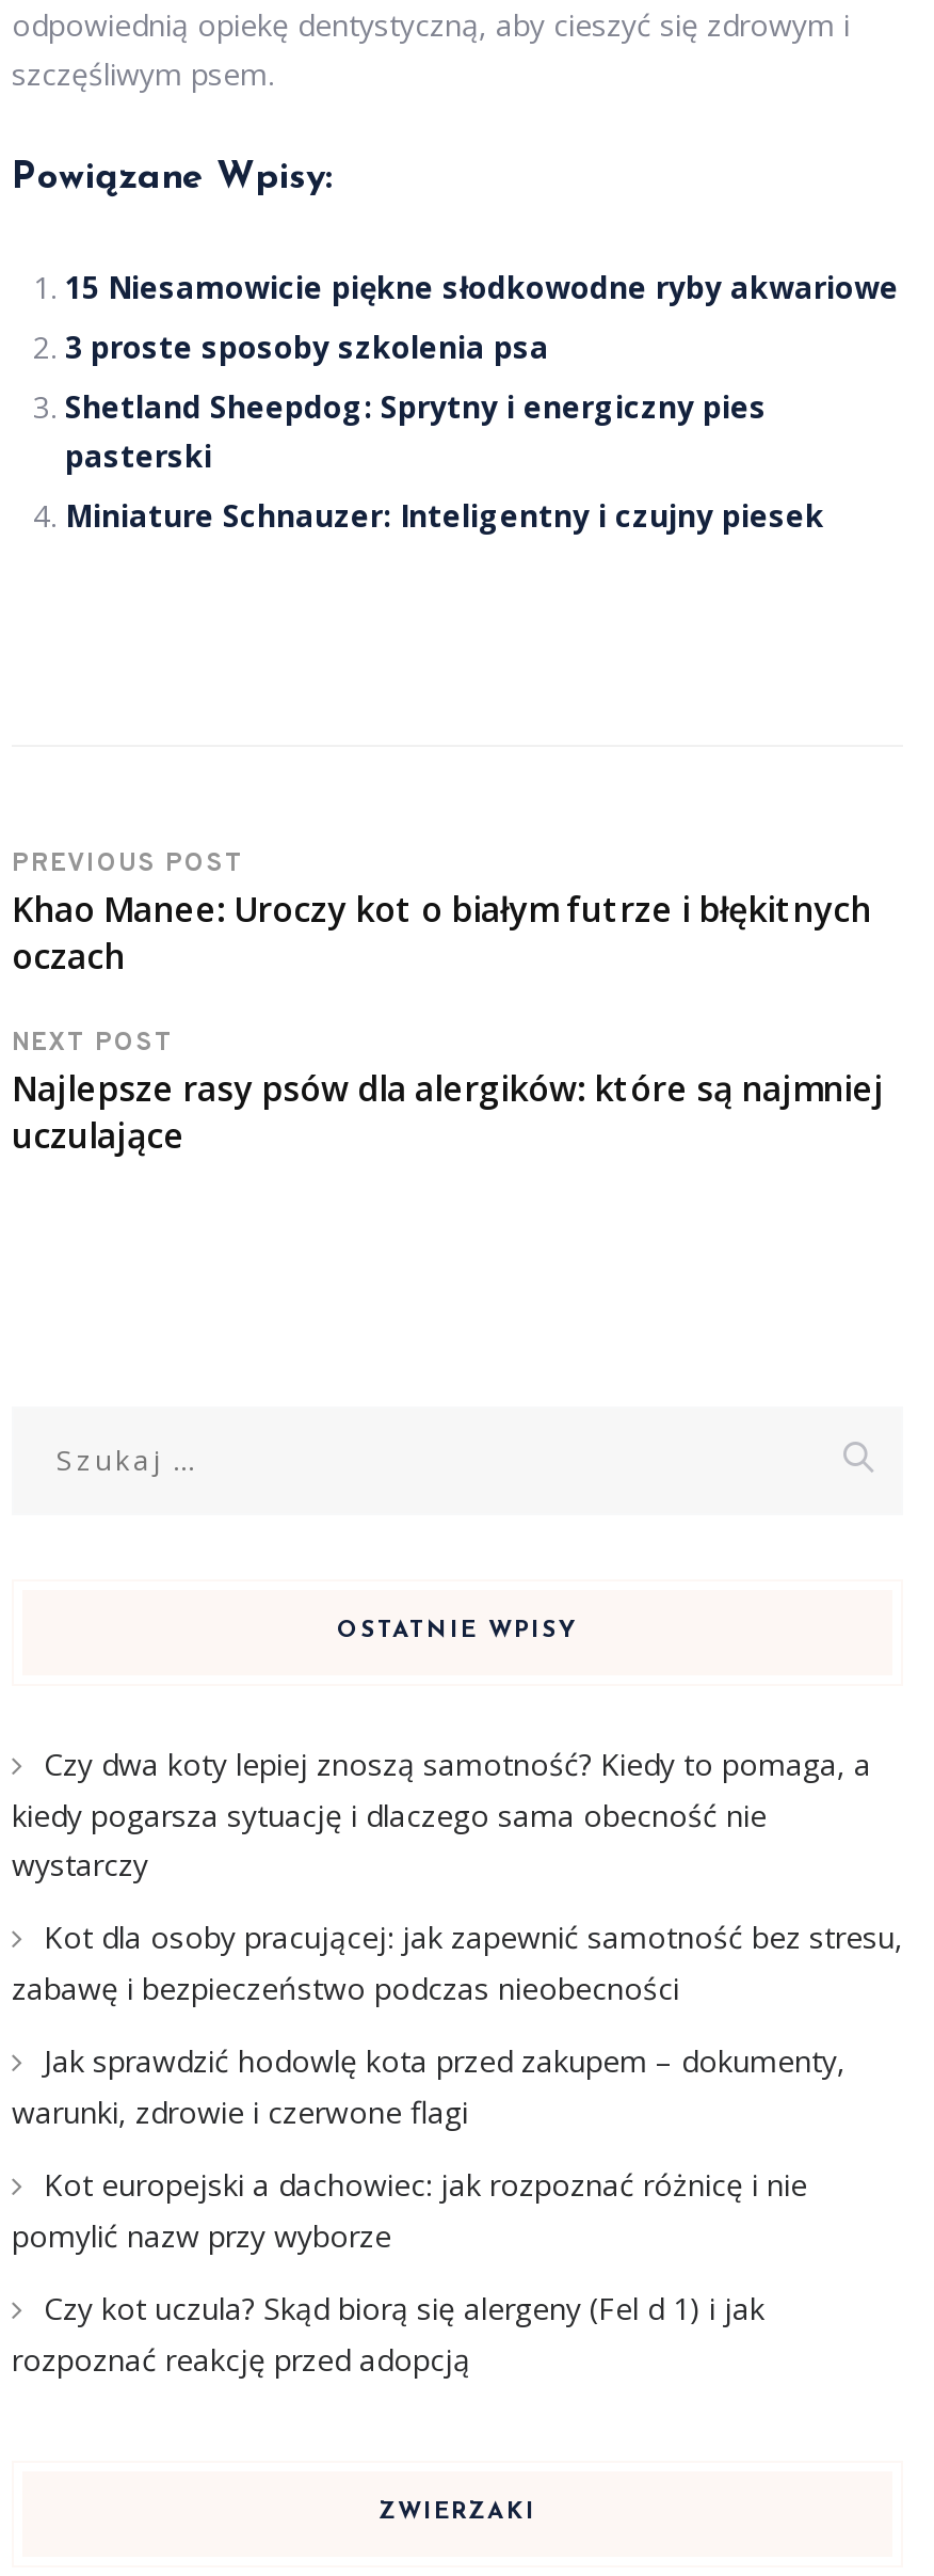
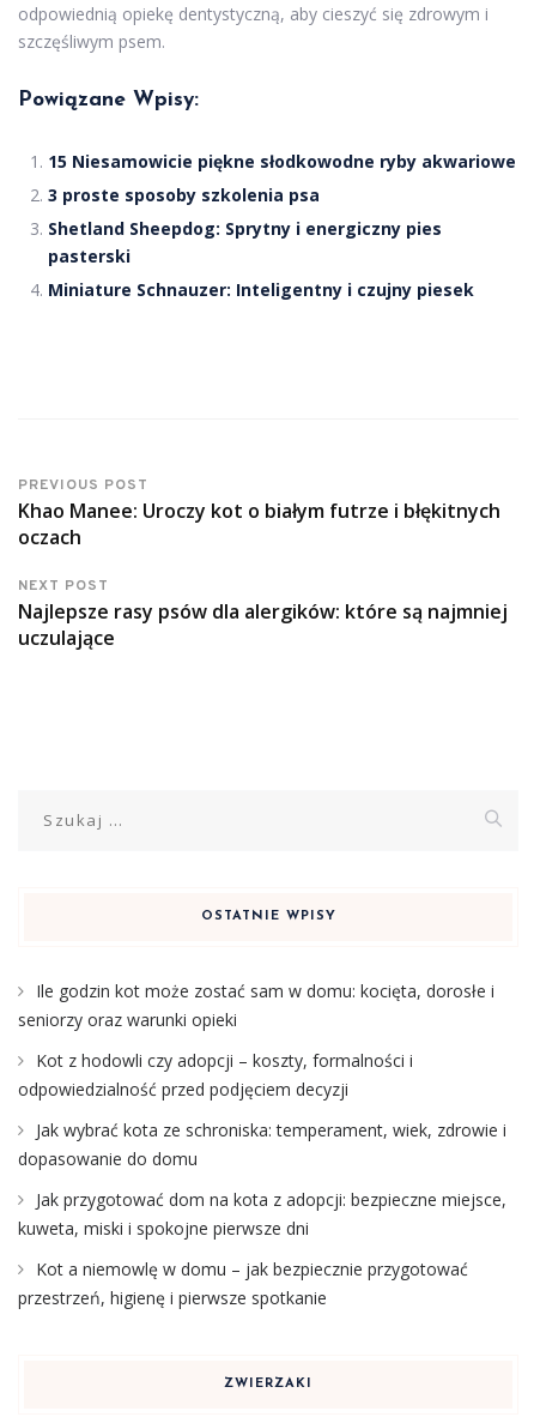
- Czy dwa koty lepiej znoszą samotność? Kiedy to pomaga, a
- kiedy pogarsza sytuację i dlaczego sama obecność nie
- wystarczy
+ Ile godzin kot może zostać sam w domu: kocięta, dorosłe i
+ seniorzy oraz warunki opieki

- Kot dla osoby pracującej: jak zapewnić samotność bez stresu,
- zabawę i bezpieczeństwo podczas nieobecności
+ Kot z hodowli czy adopcji – koszty, formalności i
+ odpowiedzialność przed podjęciem decyzji

- Jak sprawdzić hodowlę kota przed zakupem – dokumenty,
- warunki, zdrowie i czerwone flagi
+ Jak wybrać kota ze schroniska: temperament, wiek, zdrowie i
+ dopasowanie do domu

- Kot europejski a dachowiec: jak rozpoznać różnicę i nie
- pomylić nazw przy wyborze
+ Jak przygotować dom na kota z adopcji: bezpieczne miejsce,
+ kuweta, miski i spokojne pierwsze dni

- Czy kot uczula? Skąd biorą się alergeny (Fel d 1) i jak
- rozpoznać reakcję przed adopcją
+ Kot a niemowlę w domu – jak bezpiecznie przygotować
+ przestrzeń, higienę i pierwsze spotkanie
